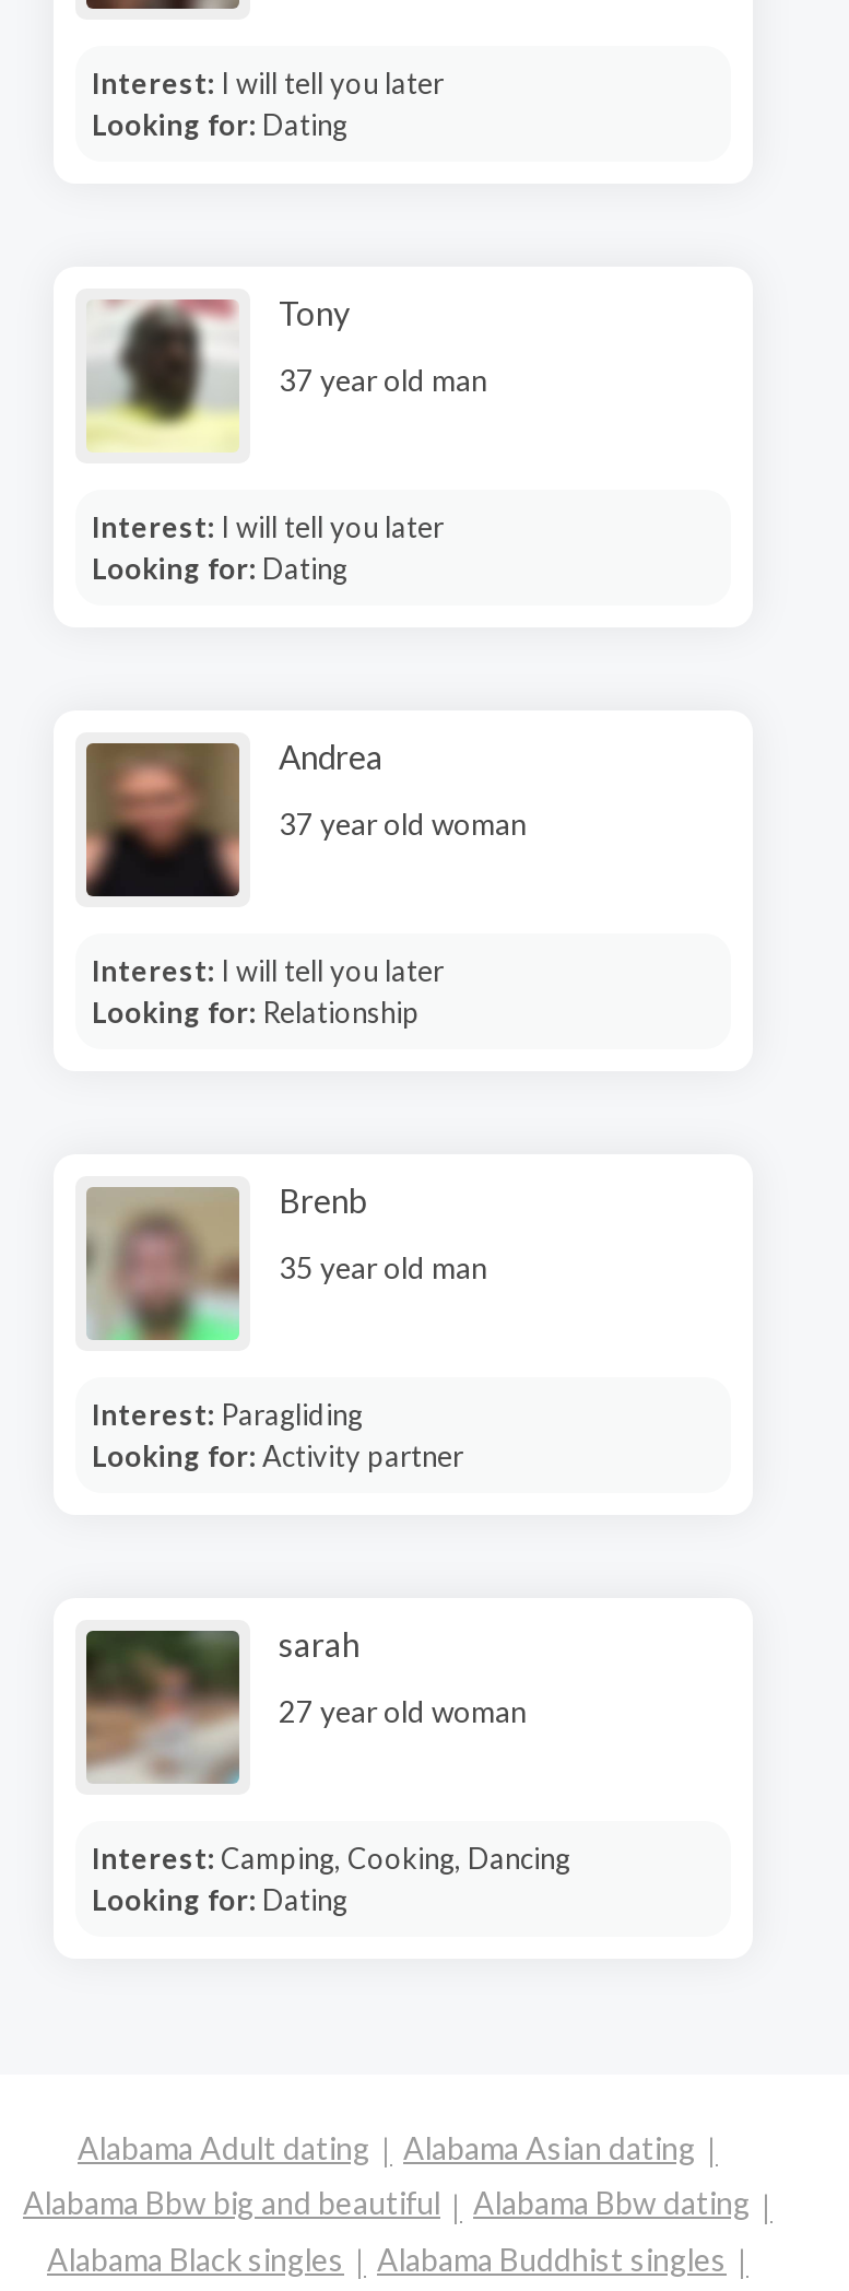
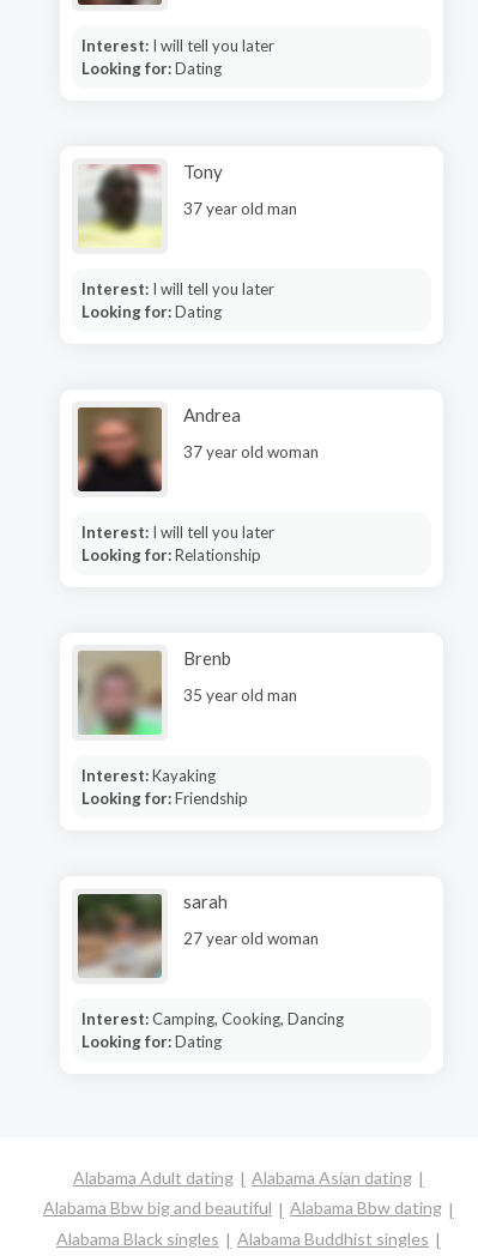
- Interest: Paragliding
- Looking for: Activity partner
+ Interest: Kayaking
+ Looking for: Friendship
